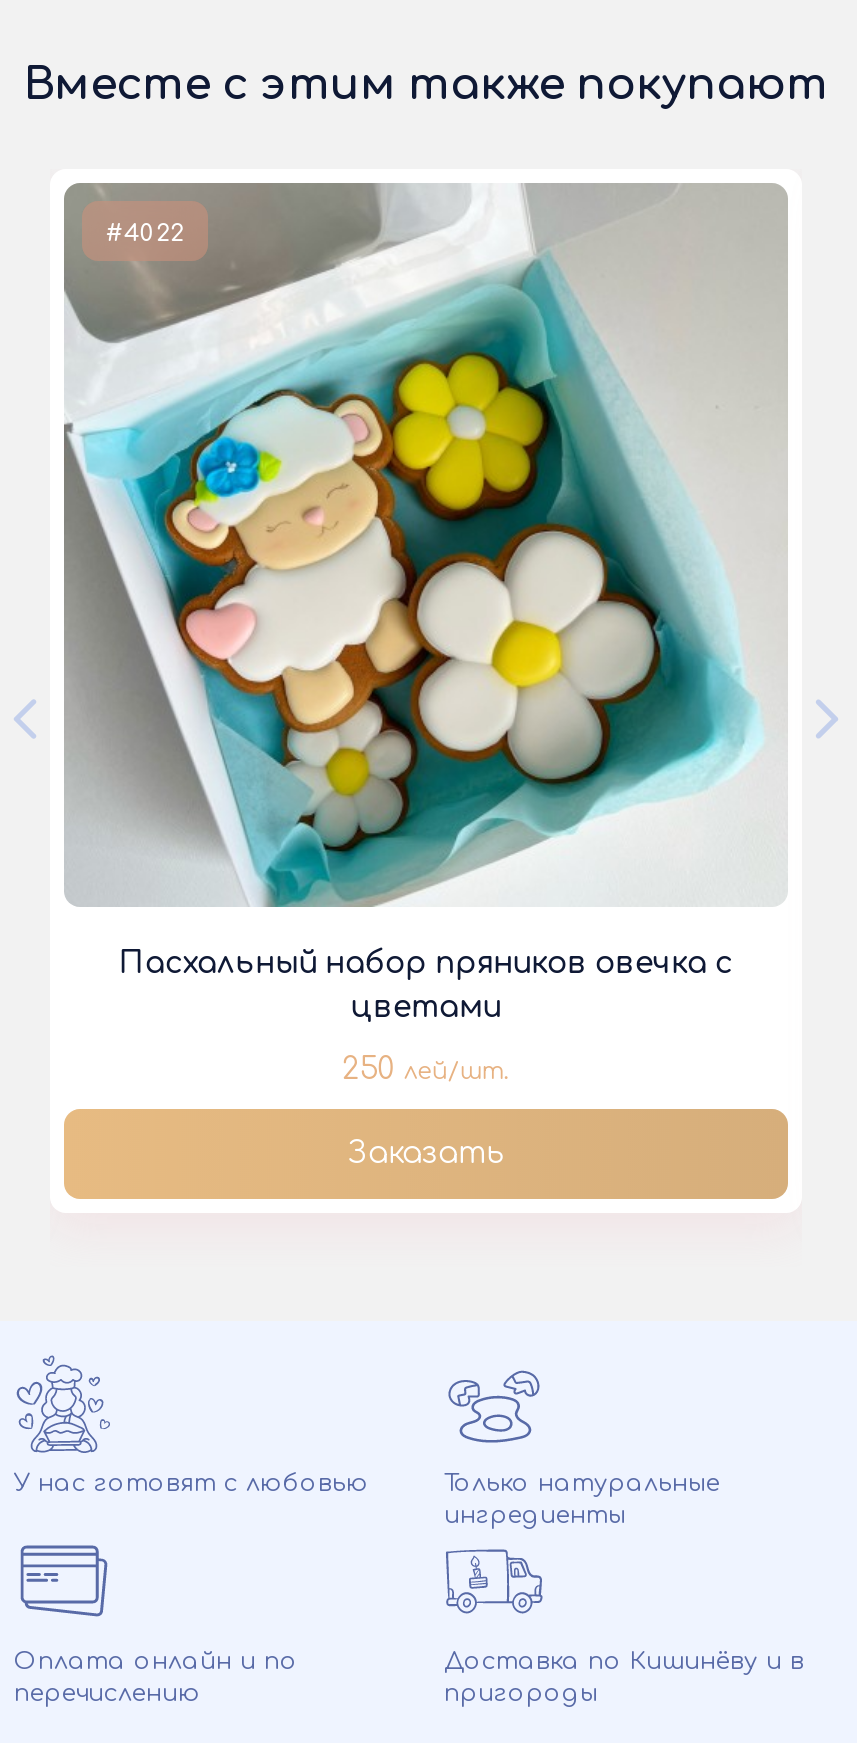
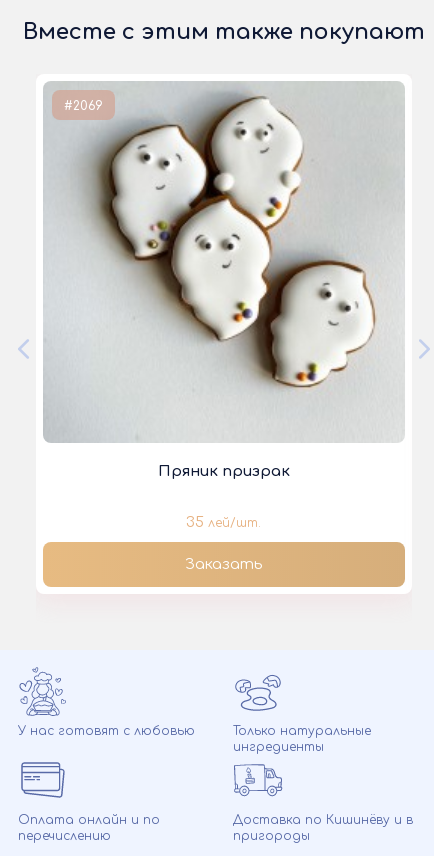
- [image]
- #4022
+ [image]
+ #2069

- Пасхальный набор пряников овечка с
- цветами
+ Пряник призрак

- 250 лей/шт.
+ 35 лей/шт.
